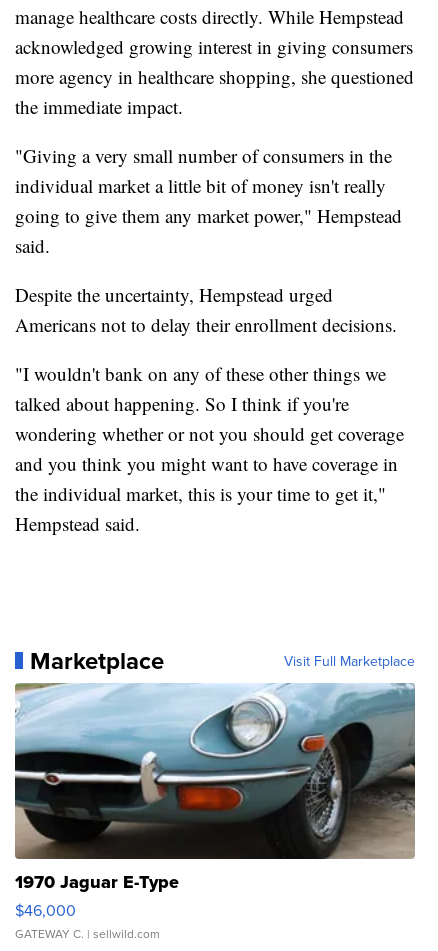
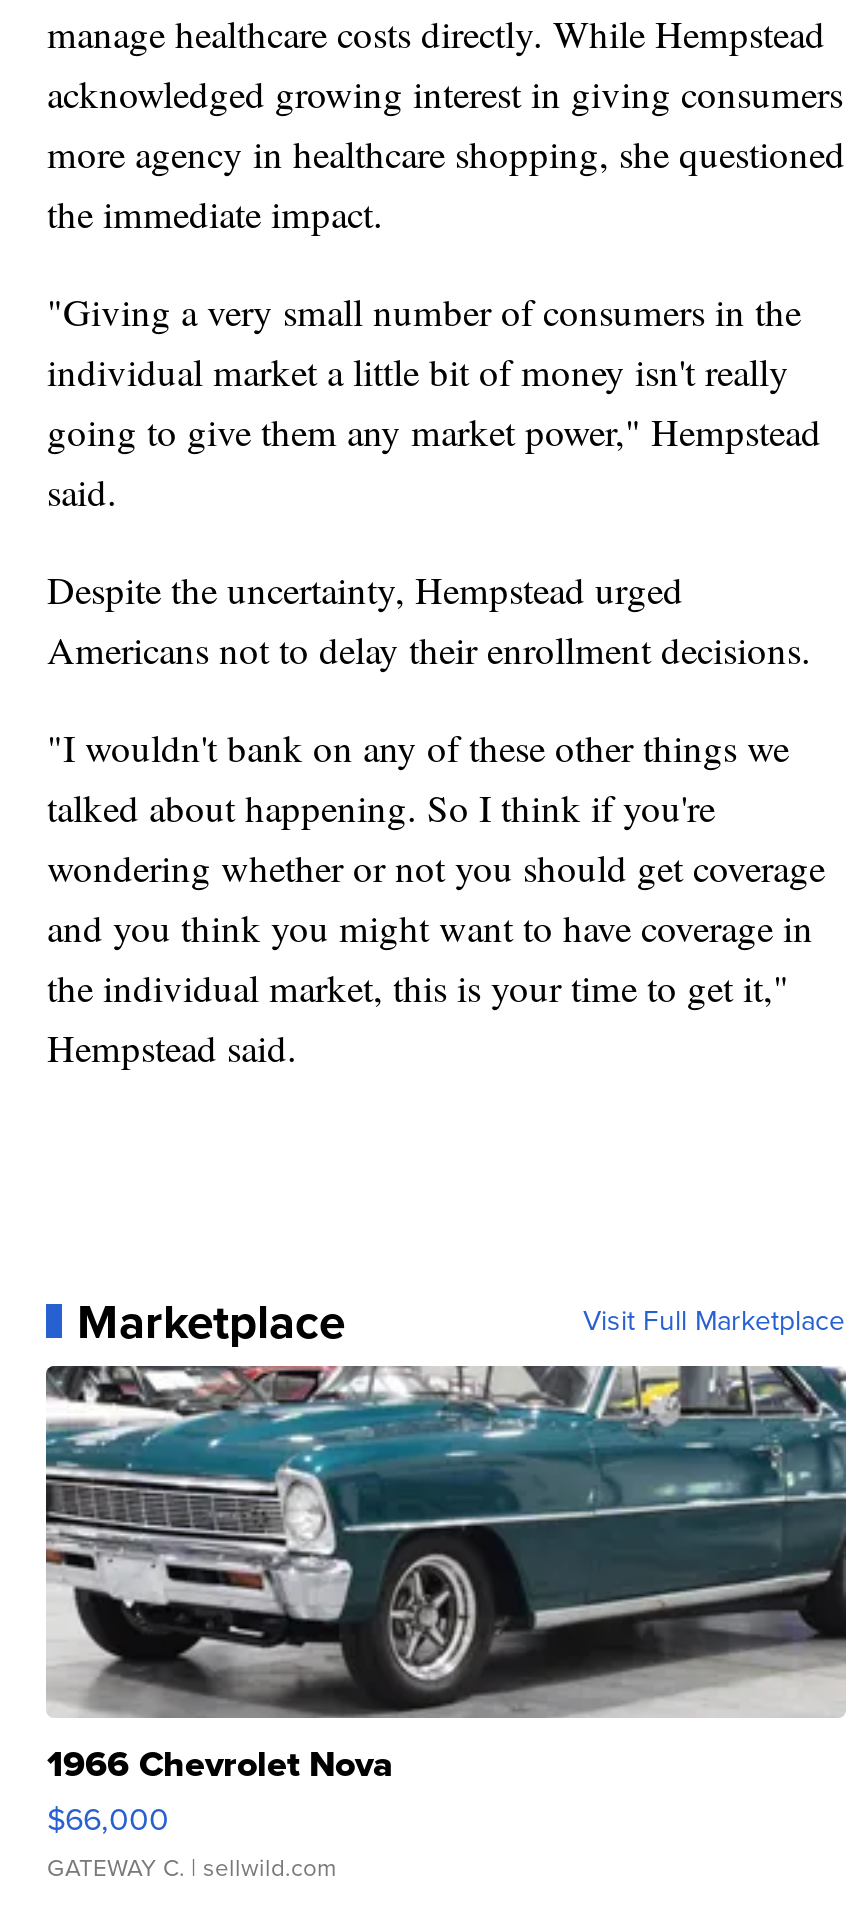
- [image]
- 1970 Jaguar E-Type
- $46,000
+ [image]
+ 1966 Chevrolet Nova
+ $66,000
